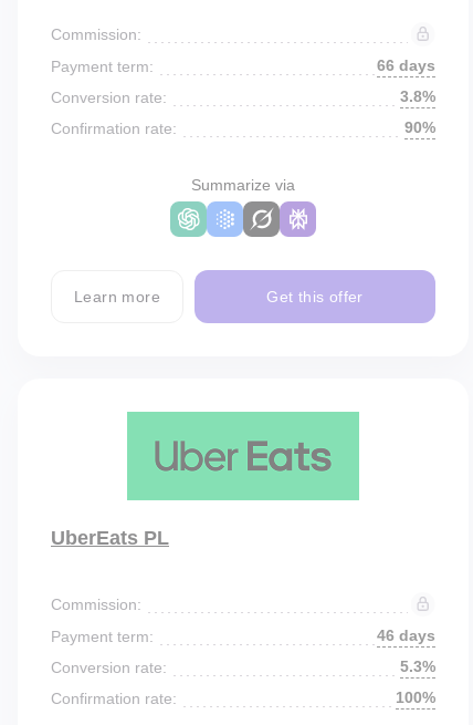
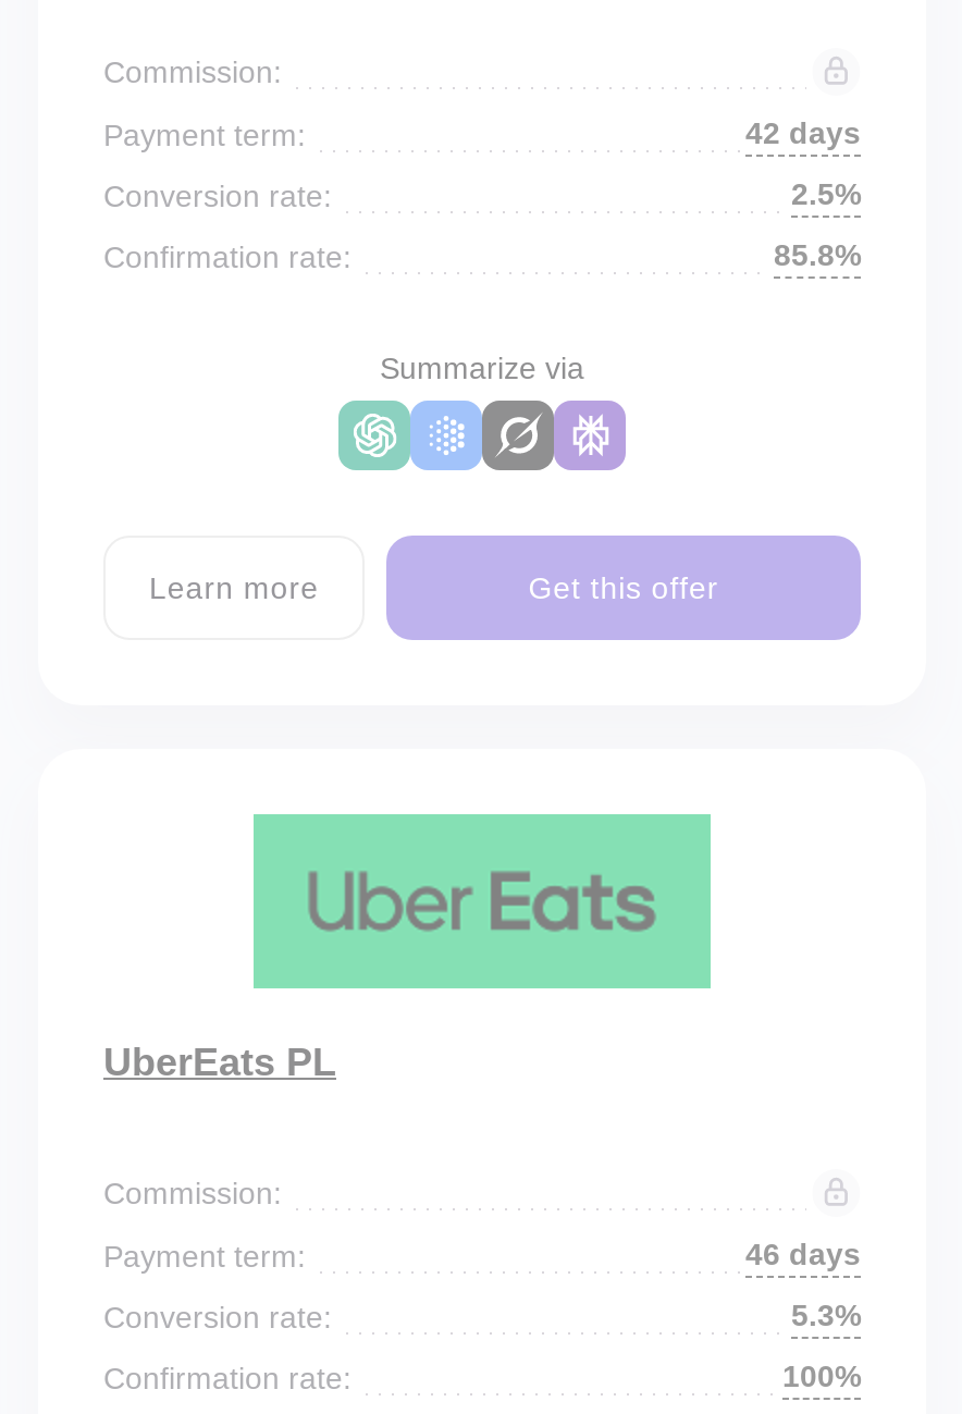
- 66 days
+ 42 days

- 3.8%
+ 2.5%

- 90%
+ 85.8%
